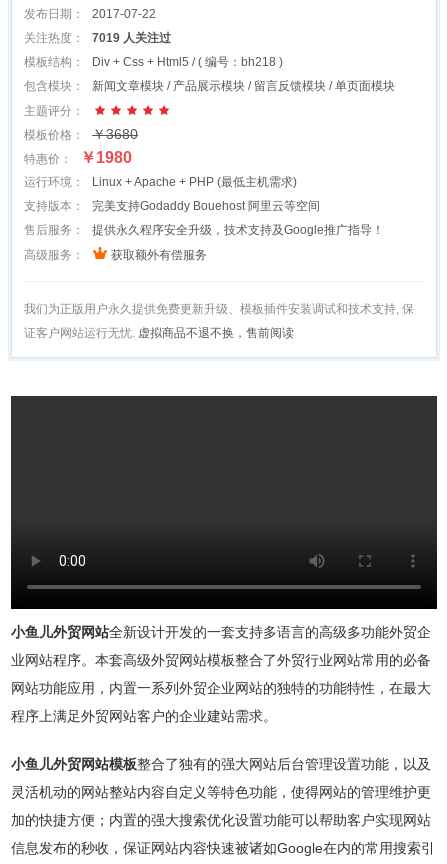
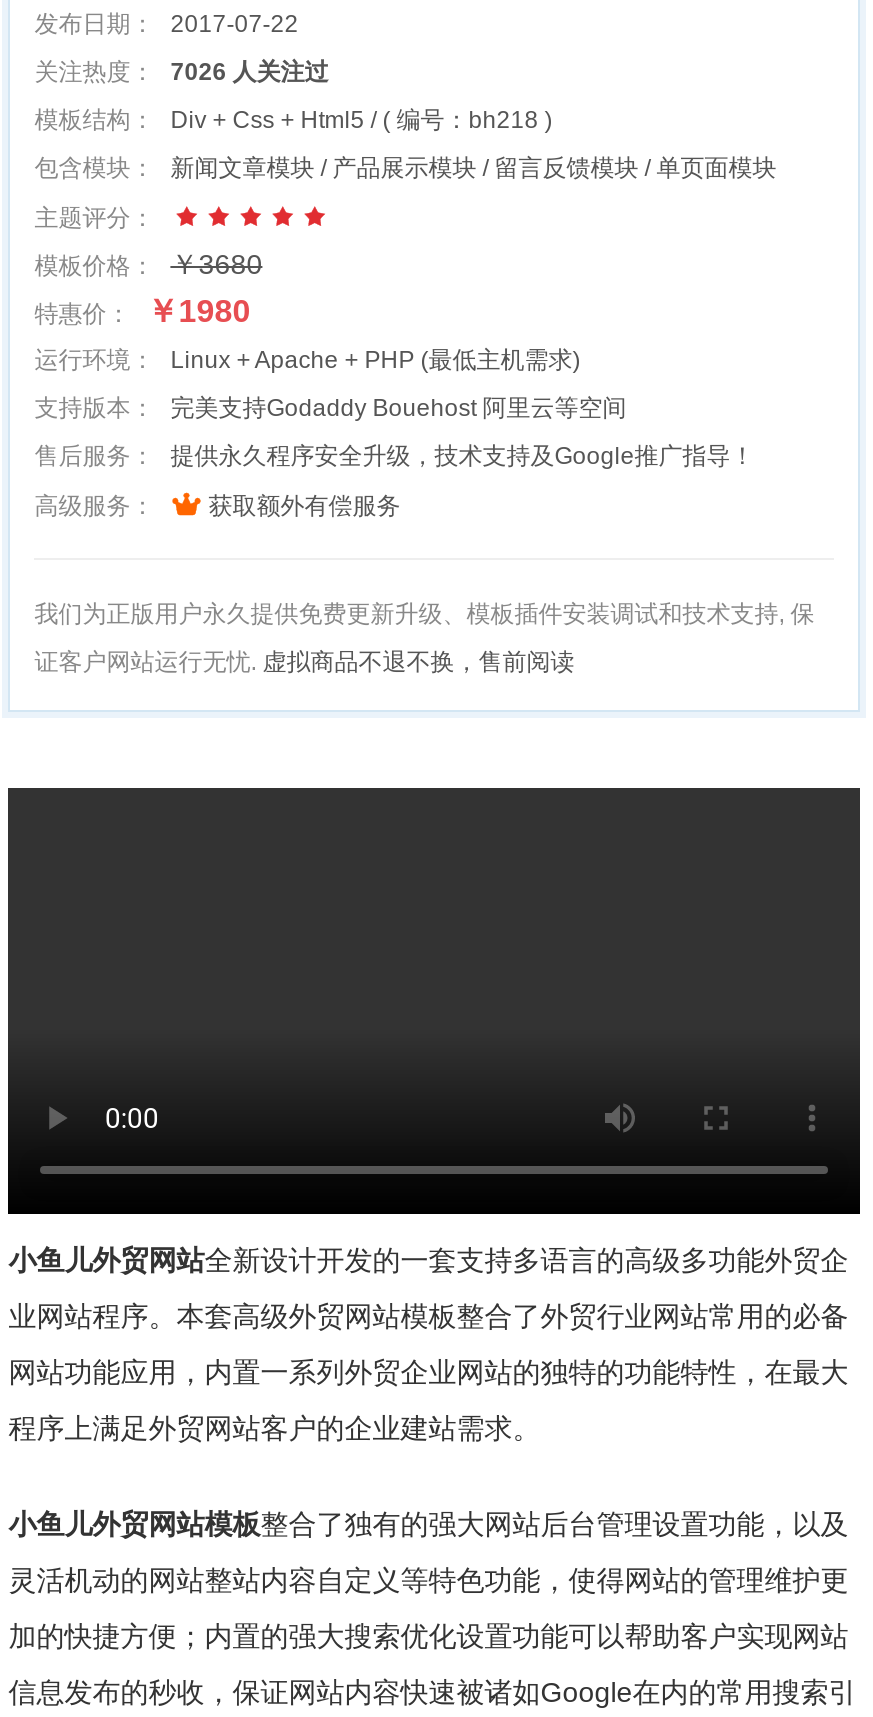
- 关注热度： 7019 人关注过
+ 关注热度： 7026 人关注过
